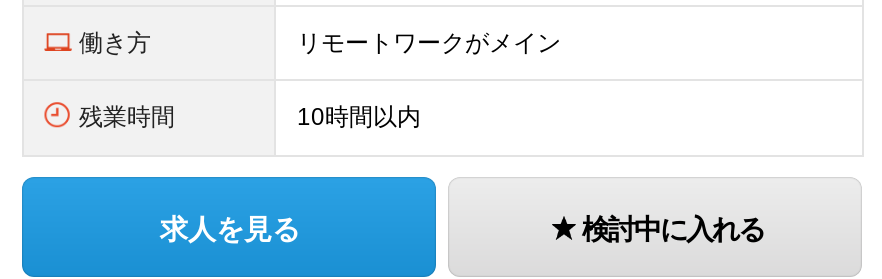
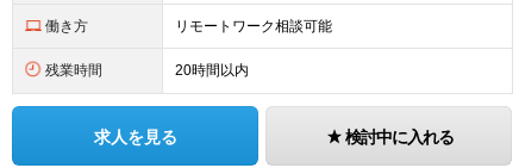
- リモートワークがメイン
+ リモートワーク相談可能

- 10時間以内
+ 20時間以内
